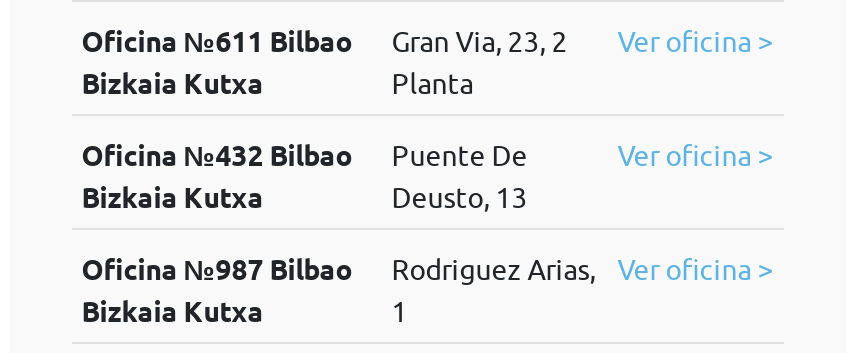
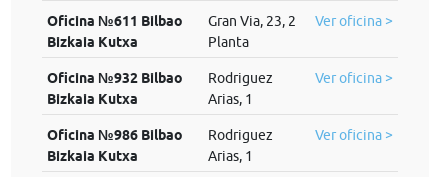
- Oficina №432 Bilbao
+ Oficina №932 Bilbao

- Puente De
- Deusto, 13
+ Rodriguez
+ Arias, 1

- Oficina №987 Bilbao
+ Oficina №986 Bilbao
